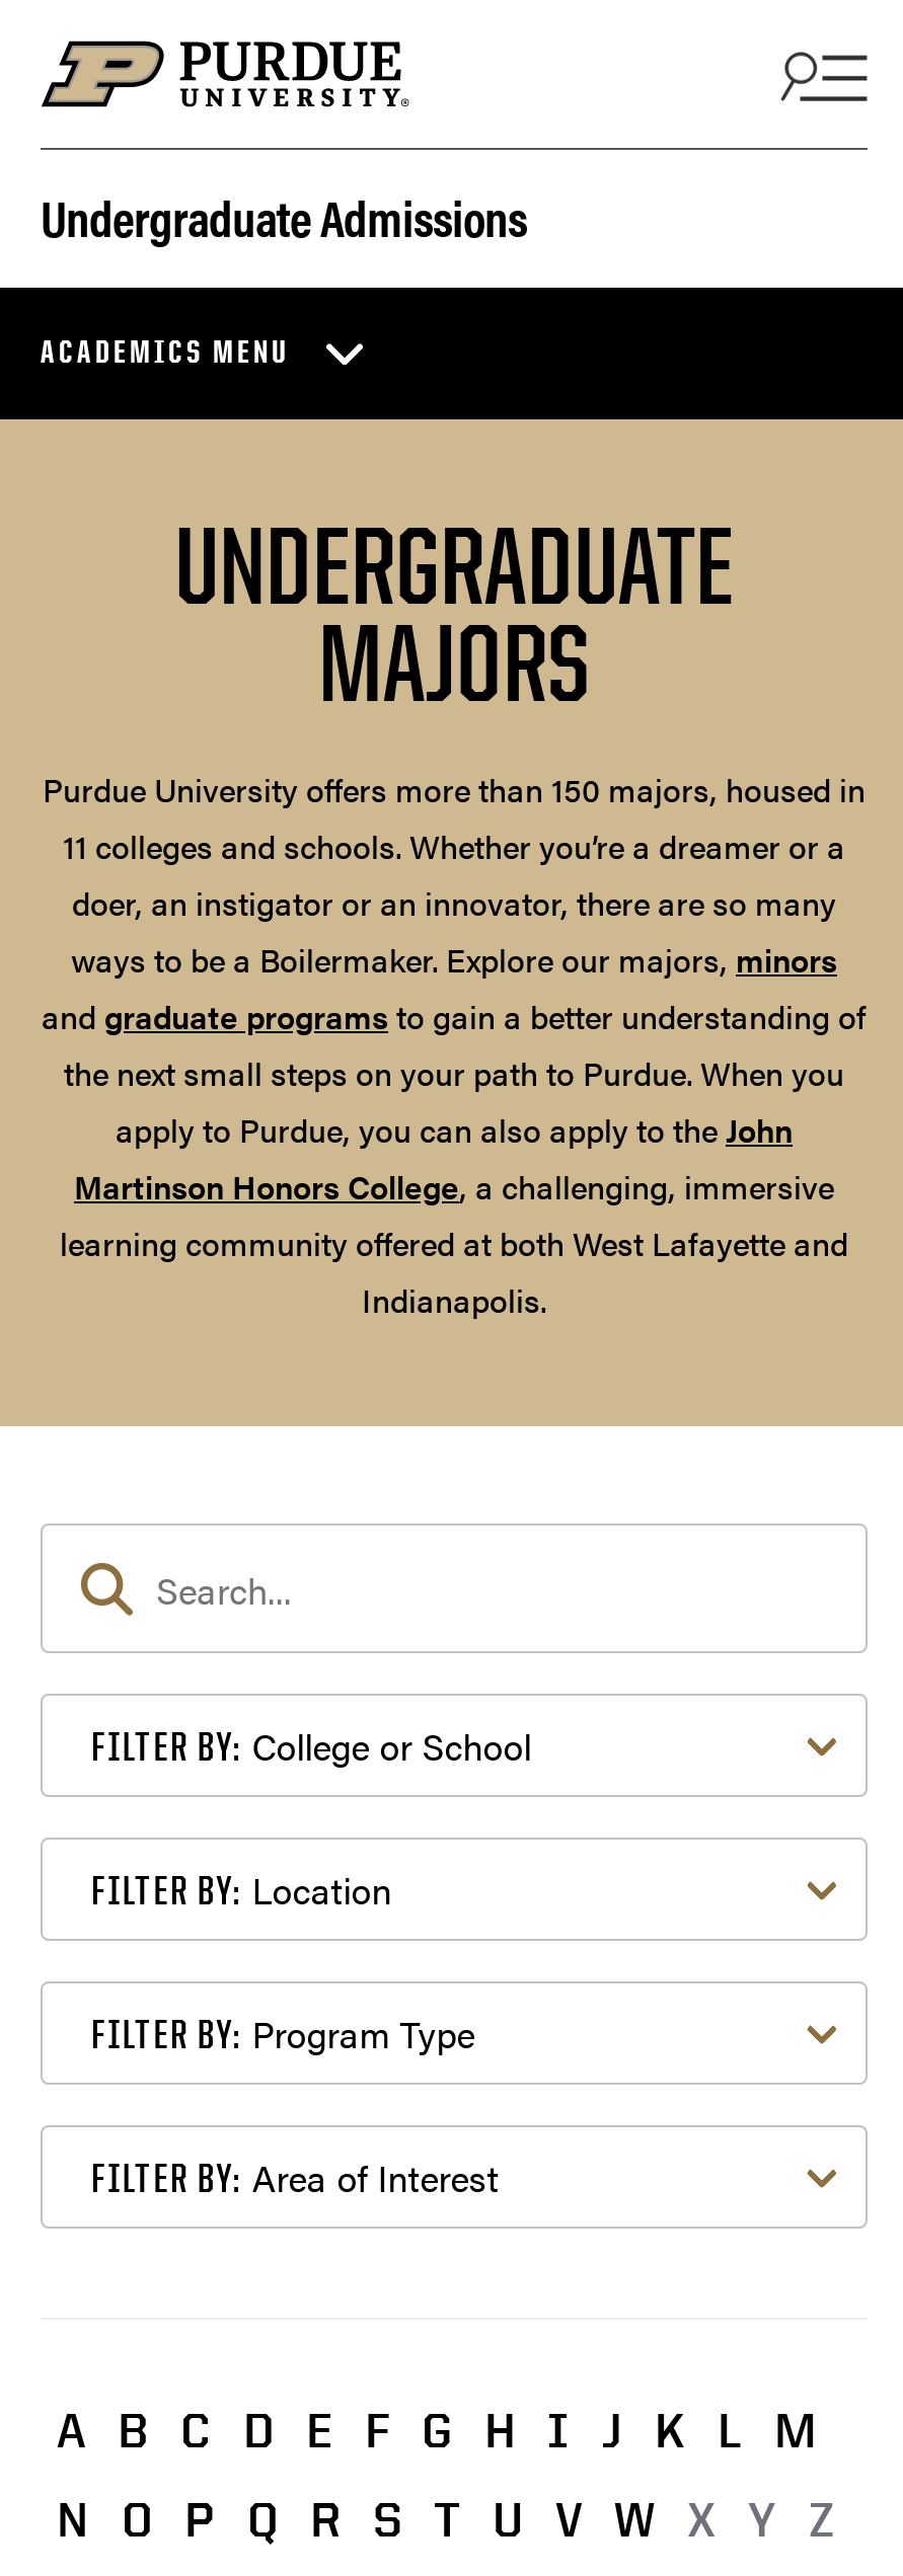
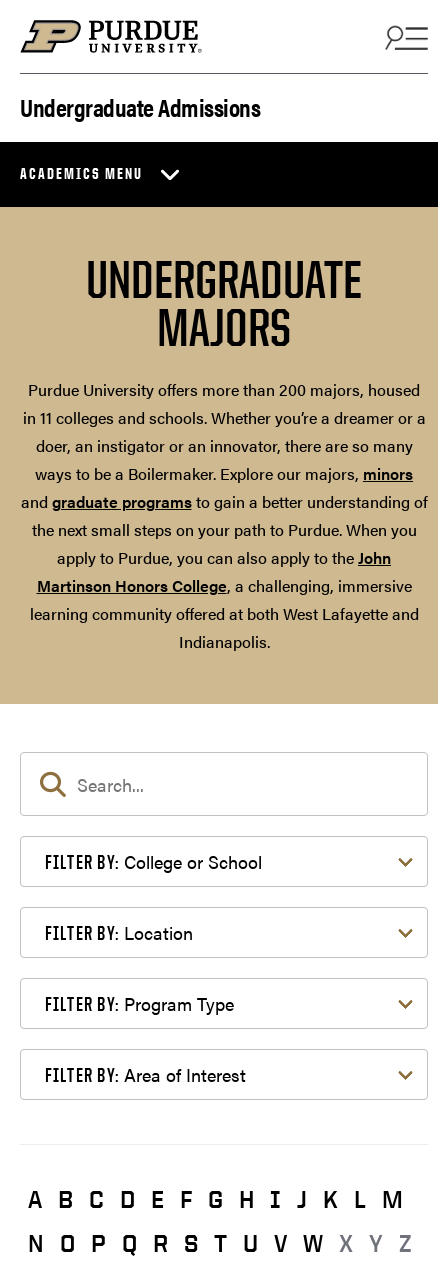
- Purdue University offers more than 150 majors, housed in
- 11 colleges and schools. Whether you’re a dreamer or a
+ Purdue University offers more than 200 majors, housed
+ in 11 colleges and schools. Whether you’re a dreamer or a
